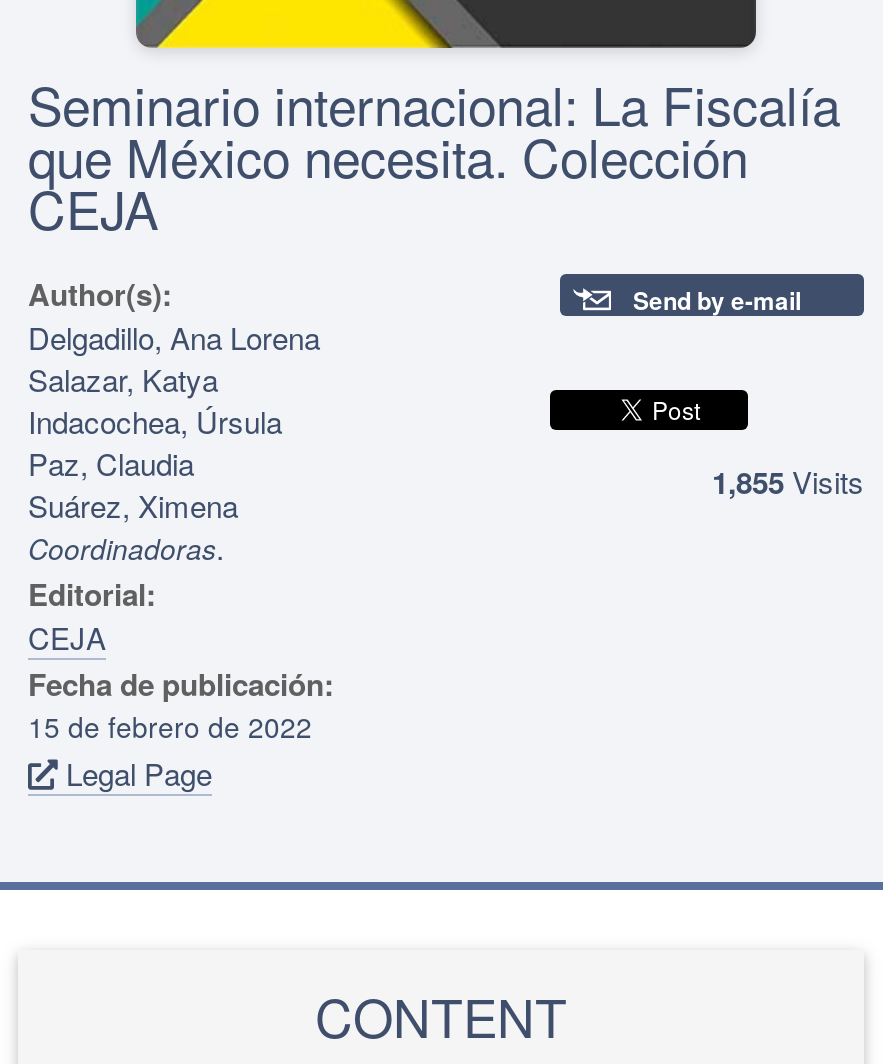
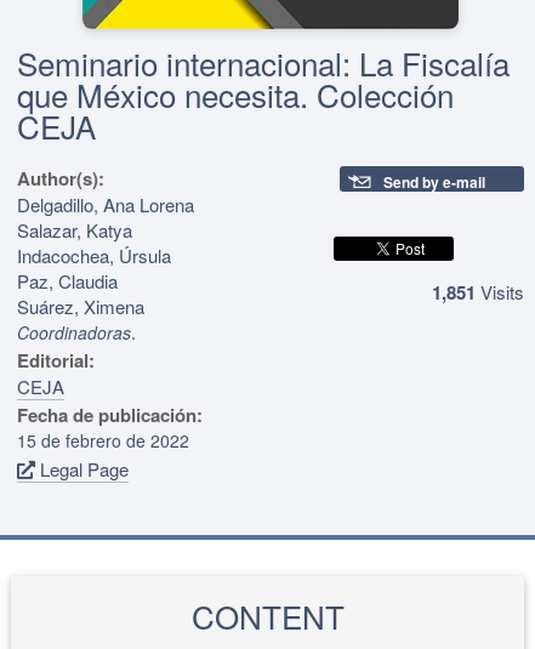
- 1,855 Visits
+ 1,851 Visits
